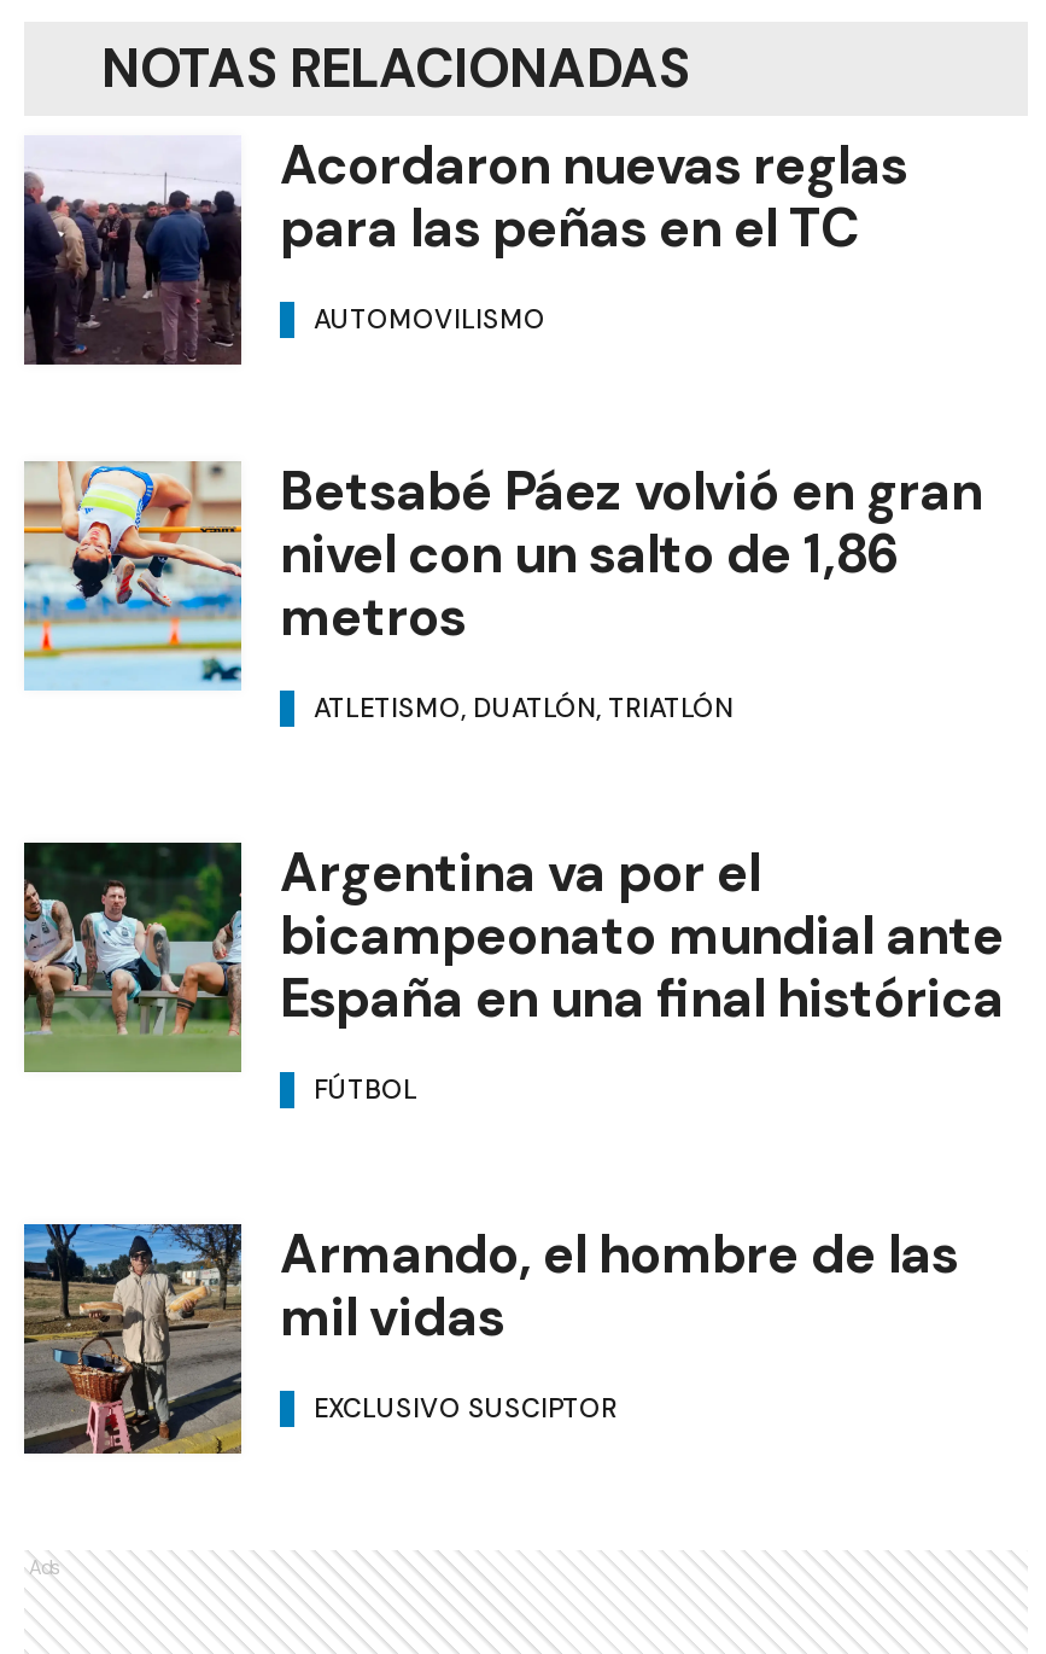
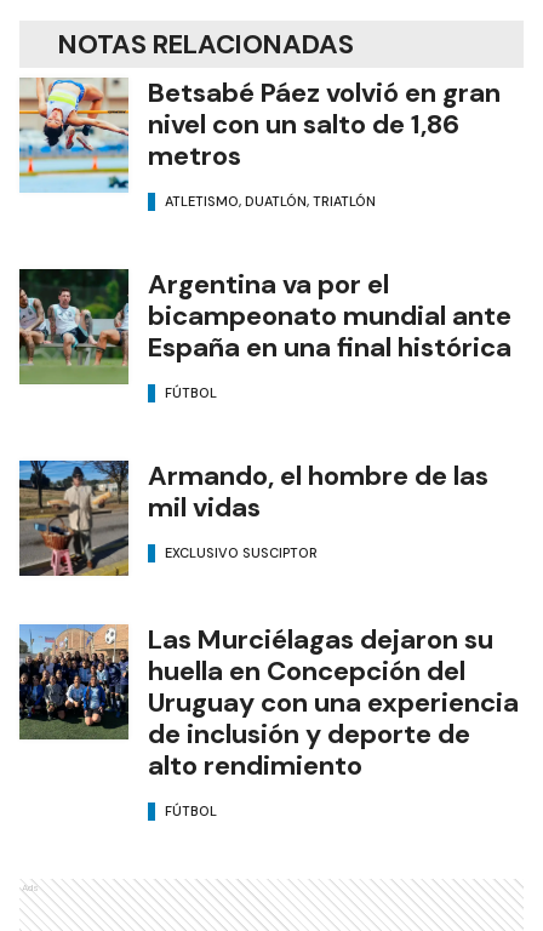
- [image]
- Acordaron nuevas reglas
- para las peñas en el TC
- AUTOMOVILISMO

moved up: [image] | Betsabé Páez volvió en gran | nivel con un salto de 1,86 | ... | mil vidas | EXCLUSIVO SUSCIPTOR

+ [image]
+ Las Murciélagas dejaron su
+ huella en Concepción del
+ Uruguay con una experiencia
+ de inclusión y deporte de
+ alto rendimiento
+ FÚTBOL
